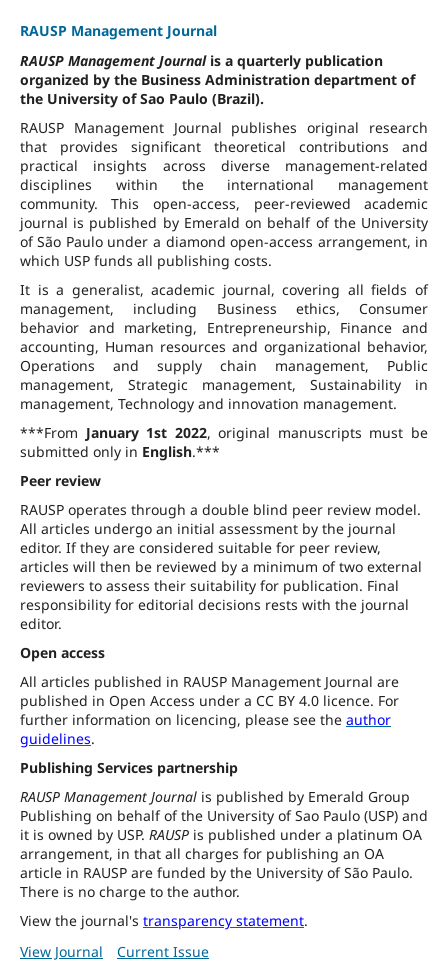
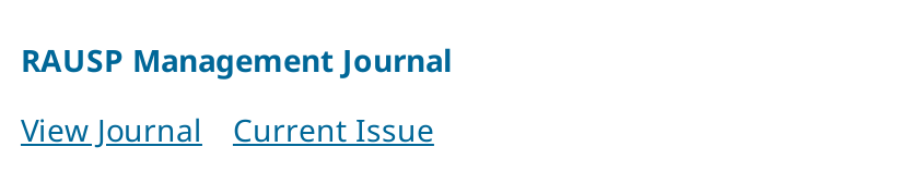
- RAUSP Management Journal is a quarterly publication
- organized by the Business Administration department of
- the University of Sao Paulo (Brazil).
- RAUSP Management Journal publishes original research
- that provides significant theoretical contributions and
- practical insights across diverse management-related
- disciplines within the international management
- community. This open-access, peer-reviewed academic
- journal is published by Emerald on behalf of the University
- of São Paulo under a diamond open-access arrangement, in
- which USP funds all publishing costs.
- It is a generalist, academic journal, covering all fields of
- management, including Business ethics, Consumer
- behavior and marketing, Entrepreneurship, Finance and
- accounting, Human resources and organizational behavior,
- Operations and supply chain management, Public
- management, Strategic management, Sustainability in
- management, Technology and innovation management.
- ***From January 1st 2022, original manuscripts must be
- submitted only in English.***
- Peer review
- RAUSP operates through a double blind peer review model.
- All articles undergo an initial assessment by the journal
- editor. If they are considered suitable for peer review,
- articles will then be reviewed by a minimum of two external
- reviewers to assess their suitability for publication. Final
- responsibility for editorial decisions rests with the journal
- editor.
- Open access
- All articles published in RAUSP Management Journal are
- published in Open Access under a CC BY 4.0 licence. For
- further information on licencing, please see the author
- guidelines.
- Publishing Services partnership
- RAUSP Management Journal is published by Emerald Group
- Publishing on behalf of the University of Sao Paulo (USP) and
- it is owned by USP. RAUSP is published under a platinum OA
- arrangement, in that all charges for publishing an OA
- article in RAUSP are funded by the University of São Paulo.
- There is no charge to the author.
- View the journal's transparency statement.
